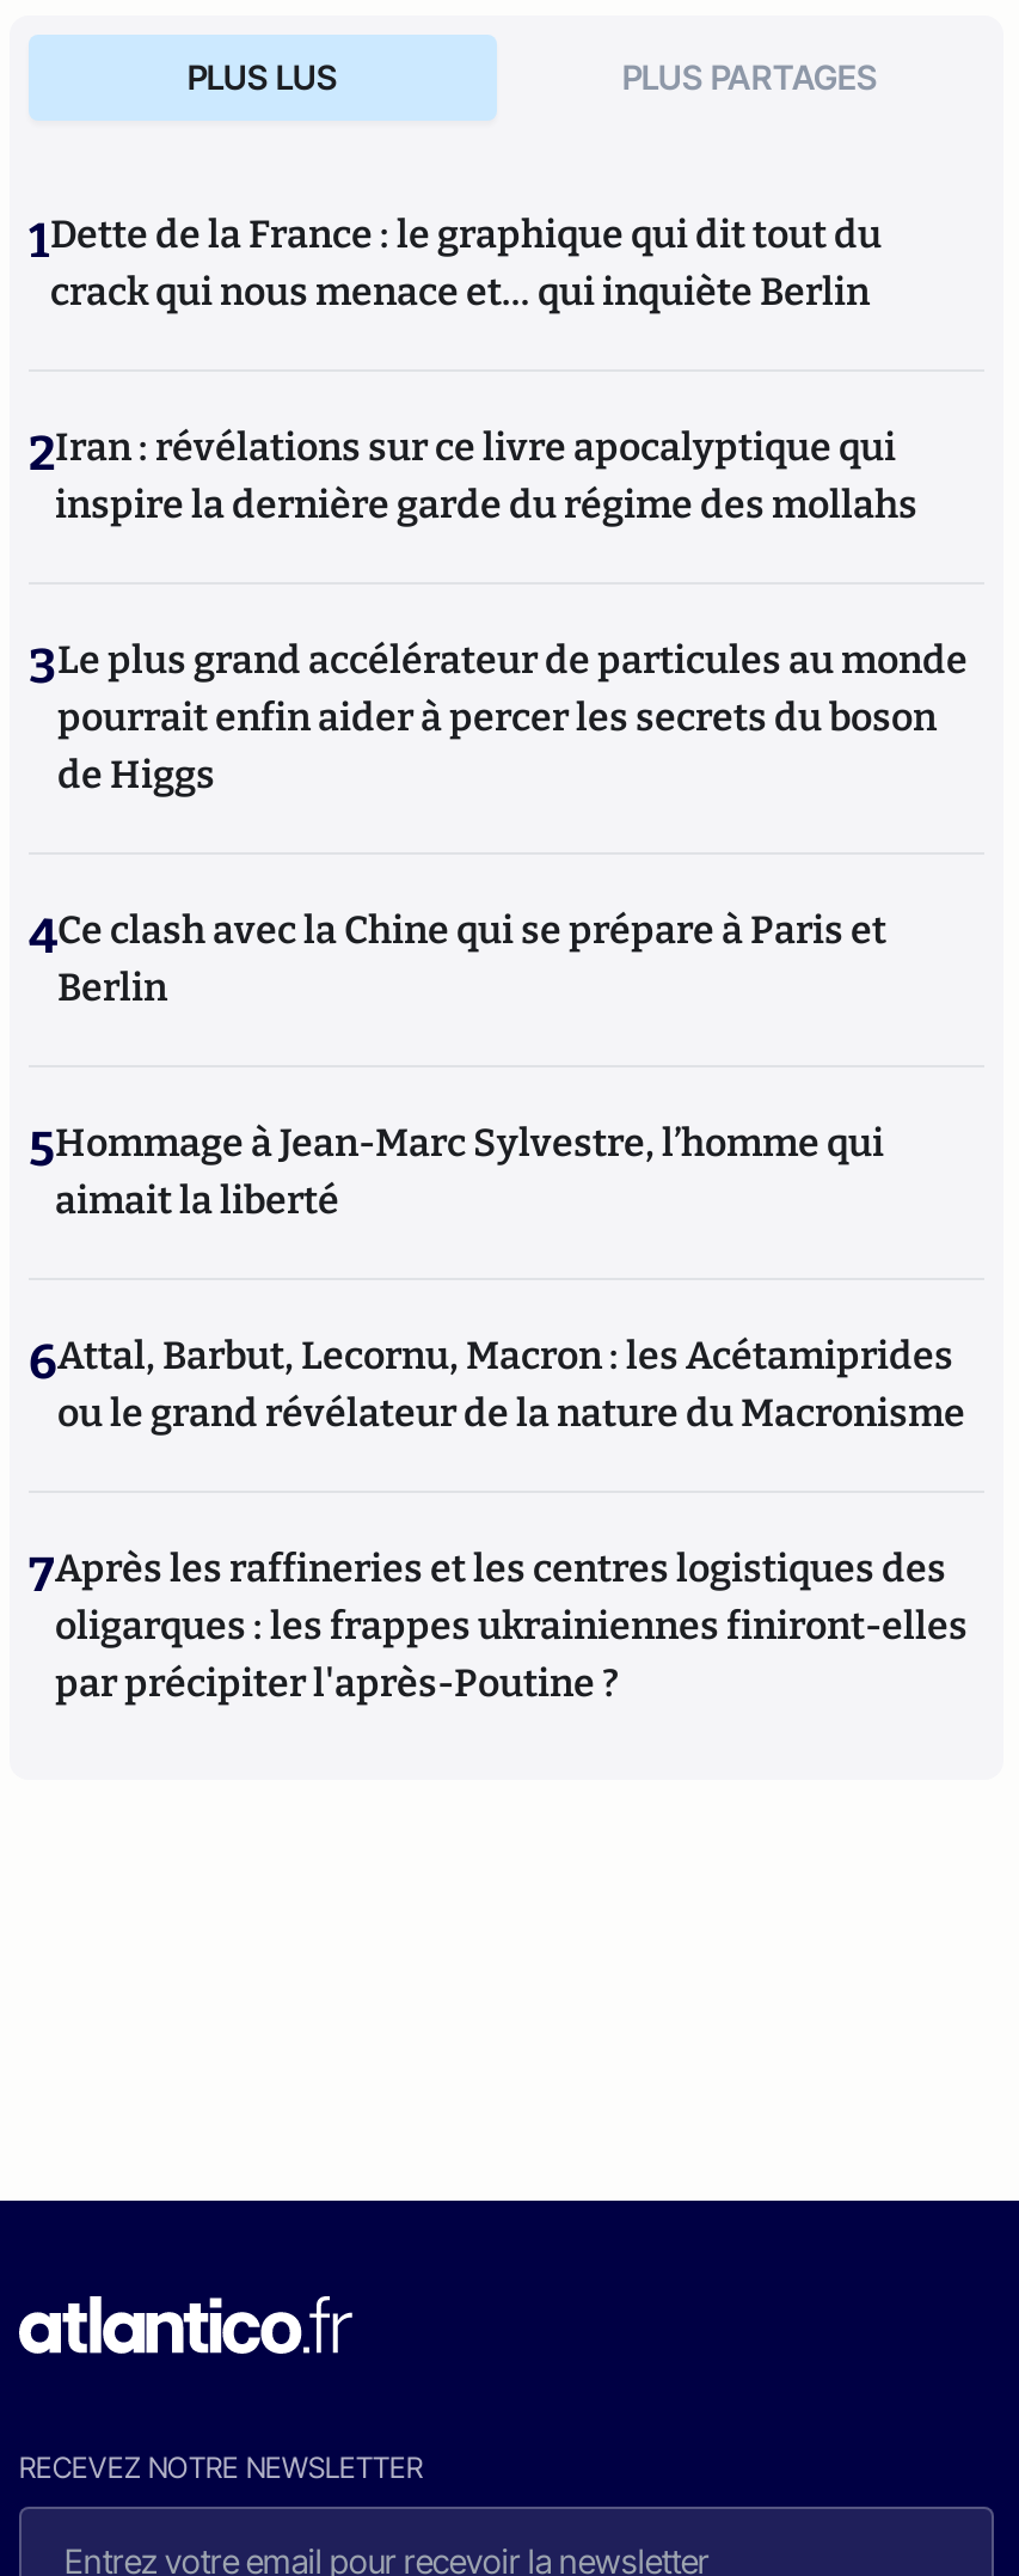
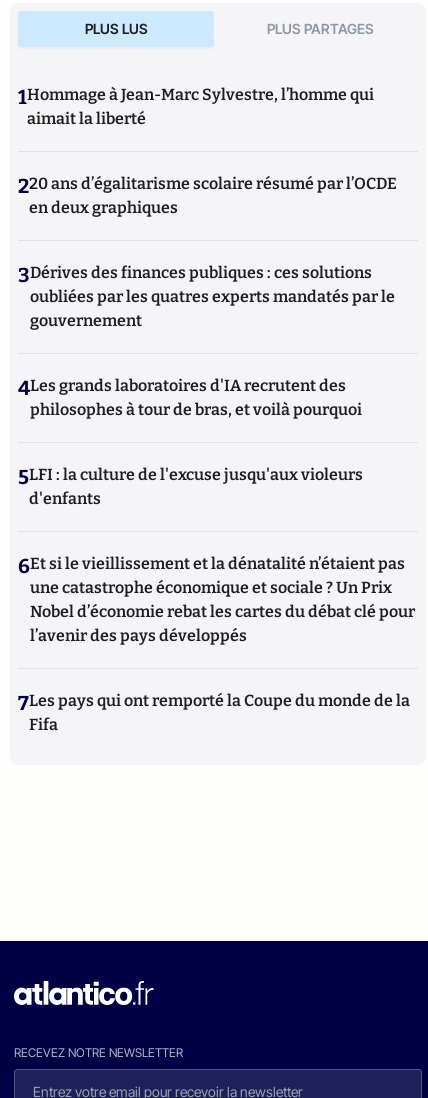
- 1Dette de la France : le graphique qui dit tout du
- crack qui nous menace et… qui inquiète Berlin
- 2Iran : révélations sur ce livre apocalyptique qui
- inspire la dernière garde du régime des mollahs
- 3Le plus grand accélérateur de particules au monde
- pourrait enfin aider à percer les secrets du boson
- de Higgs
- 4Ce clash avec la Chine qui se prépare à Paris et
- Berlin
- 5Hommage à Jean-Marc Sylvestre, l’homme qui
+ 1Hommage à Jean-Marc Sylvestre, l’homme qui

moved up: aimait la liberté

- 6Attal, Barbut, Lecornu, Macron : les Acétamiprides
- ou le grand révélateur de la nature du Macronisme
- 7Après les raffineries et les centres logistiques des
- oligarques : les frappes ukrainiennes finiront-elles
- par précipiter l'après-Poutine ?
+ 220 ans d’égalitarisme scolaire résumé par l’OCDE
+ en deux graphiques
+ 3Dérives des finances publiques : ces solutions
+ oubliées par les quatres experts mandatés par le
+ gouvernement
+ 4Les grands laboratoires d'IA recrutent des
+ philosophes à tour de bras, et voilà pourquoi
+ 5LFI : la culture de l'excuse jusqu'aux violeurs
+ d'enfants
+ 6Et si le vieillissement et la dénatalité n’étaient pas
+ une catastrophe économique et sociale ? Un Prix
+ Nobel d’économie rebat les cartes du débat clé pour
+ l’avenir des pays développés
+ 7Les pays qui ont remporté la Coupe du monde de la
+ Fifa
